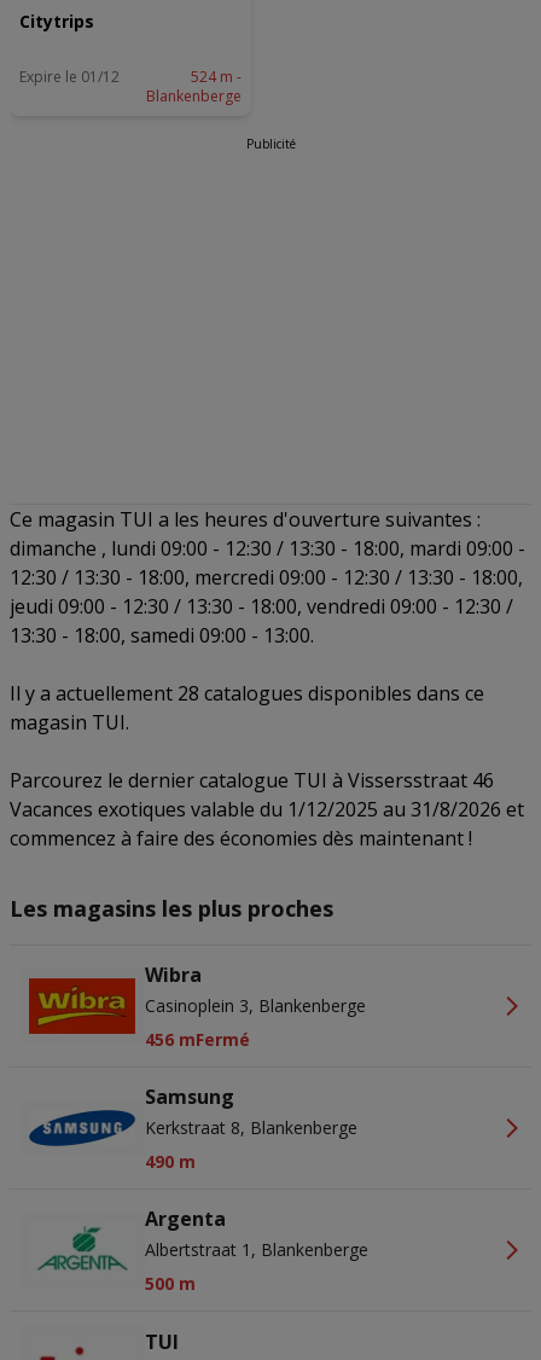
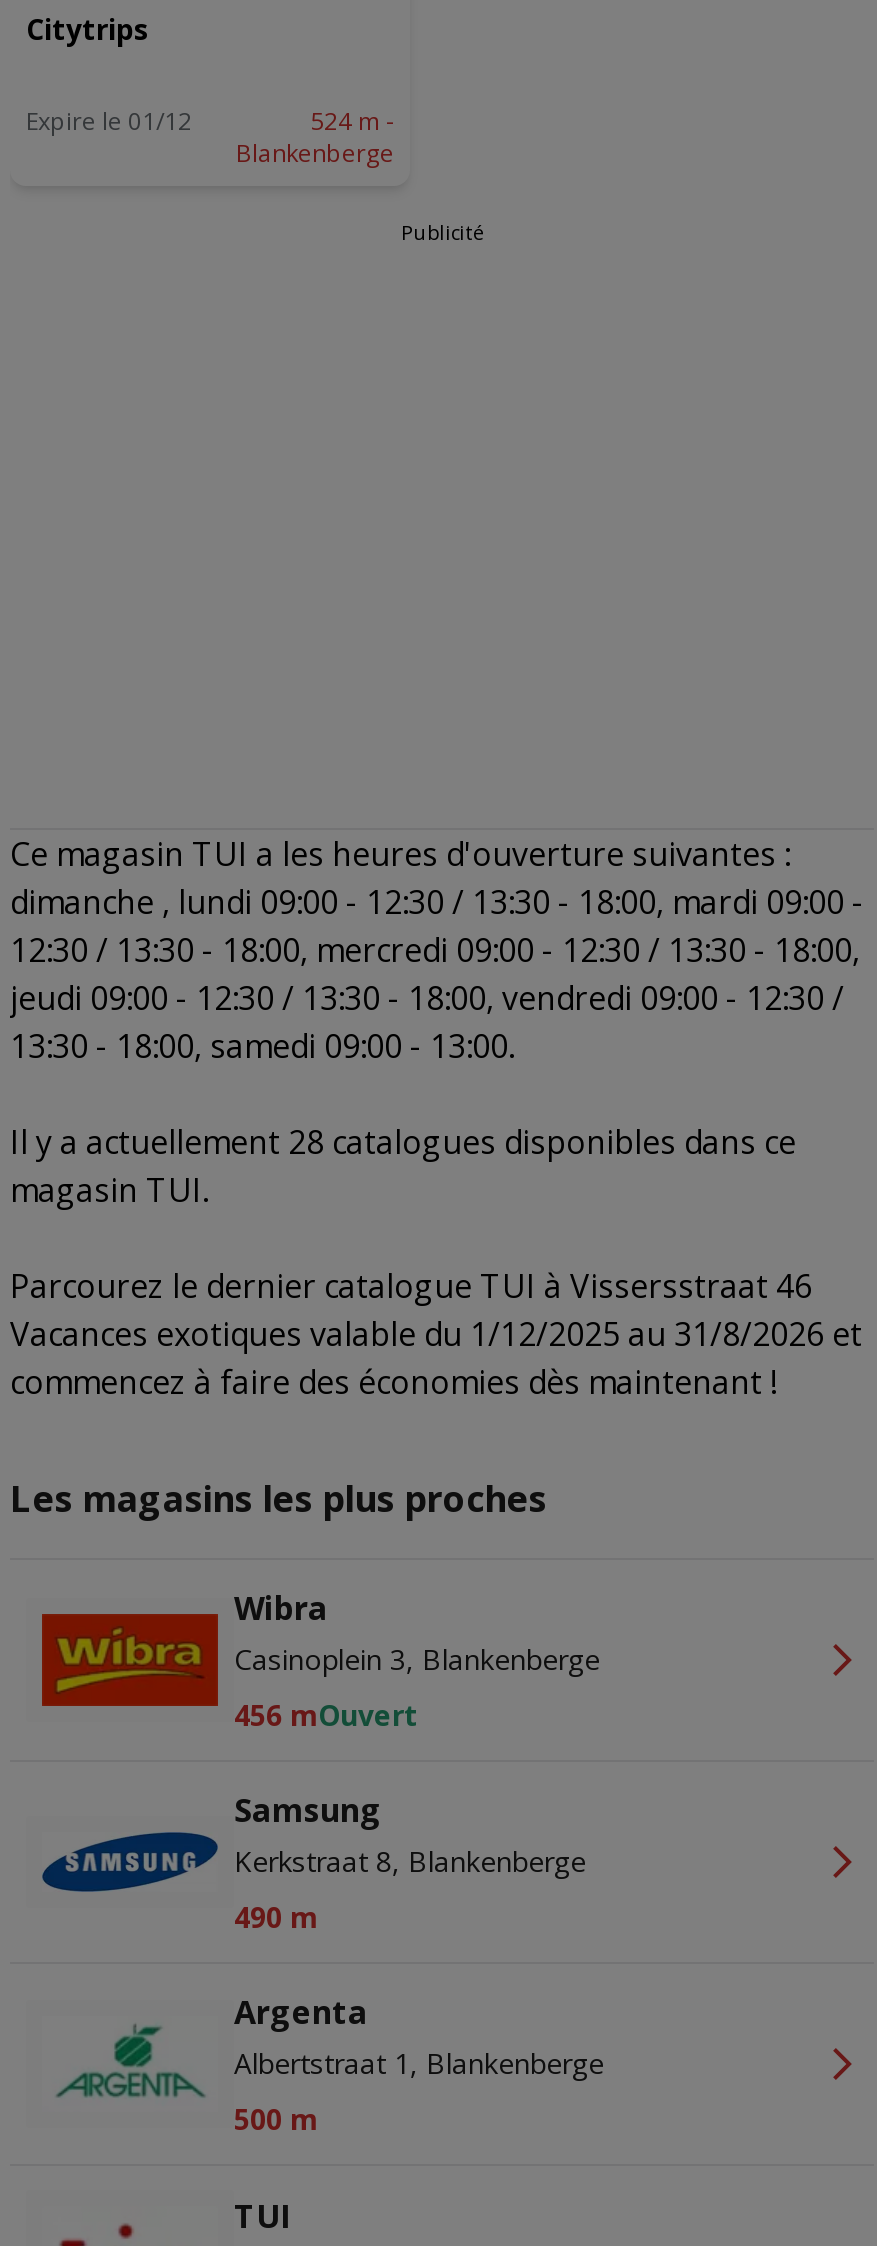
- 456 mFermé
+ 456 mOuvert
